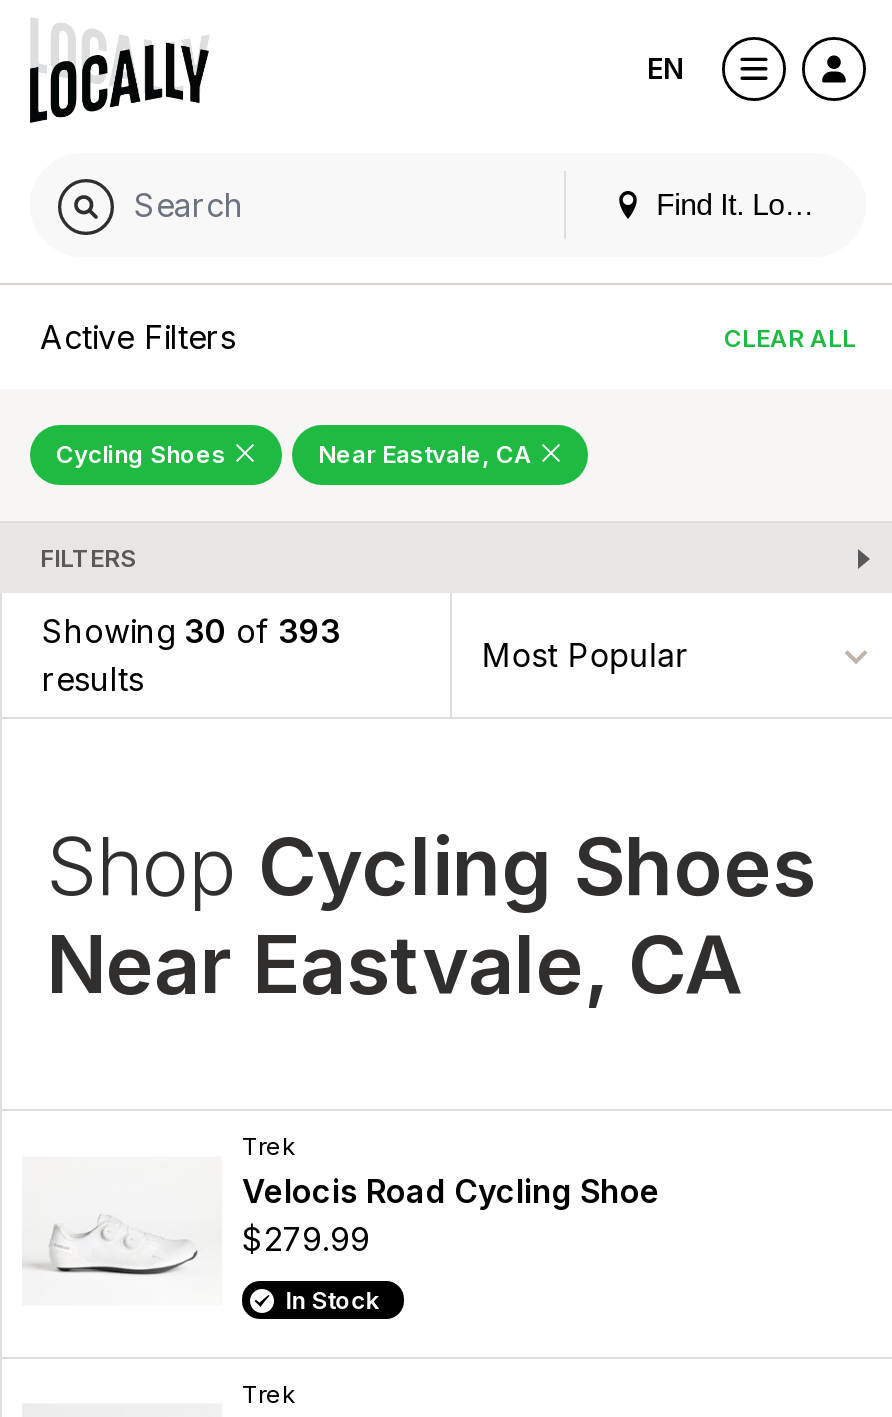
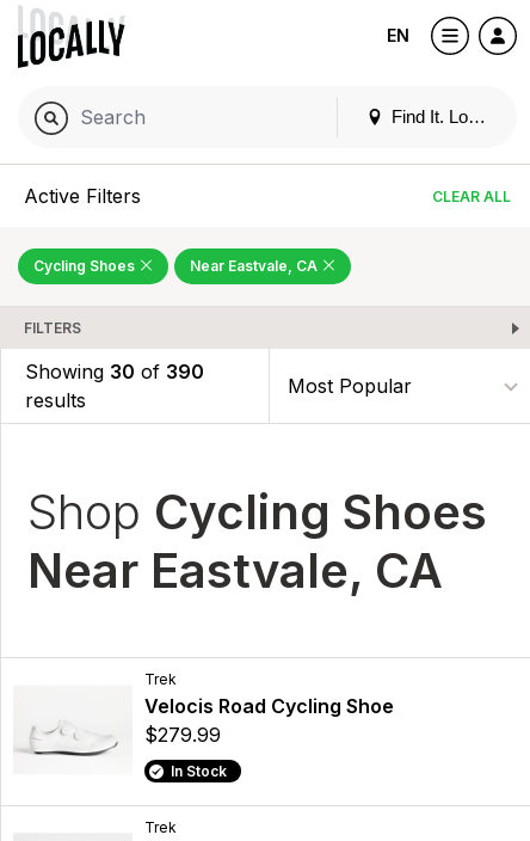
- Showing 30 of 393
+ Showing 30 of 390
